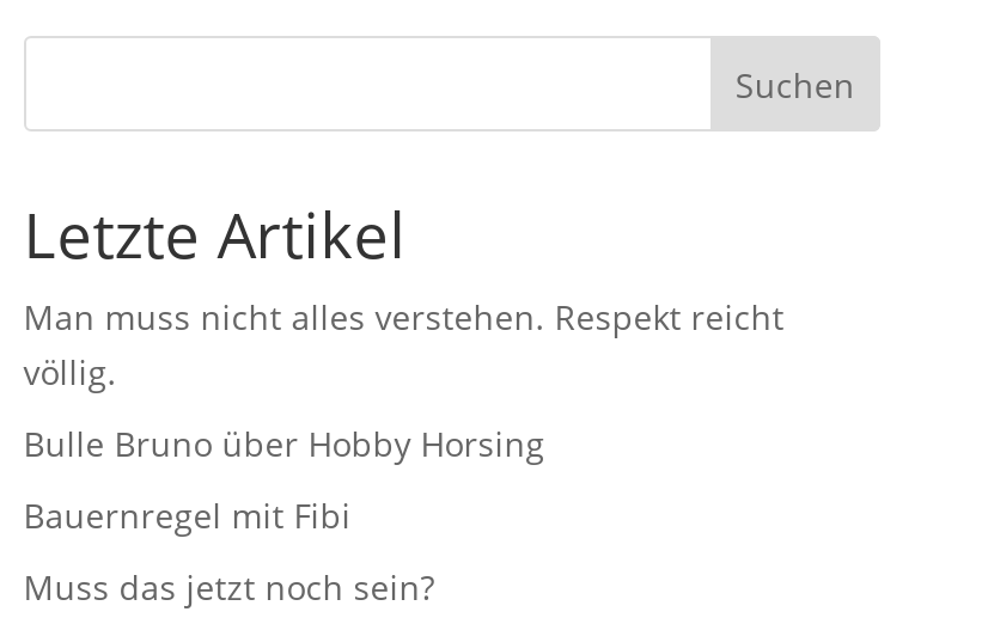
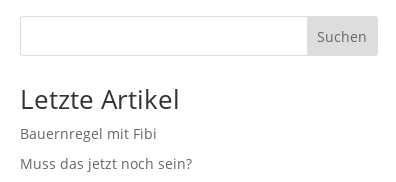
- Man muss nicht alles verstehen. Respekt reicht
- völlig.
- Bulle Bruno über Hobby Horsing
